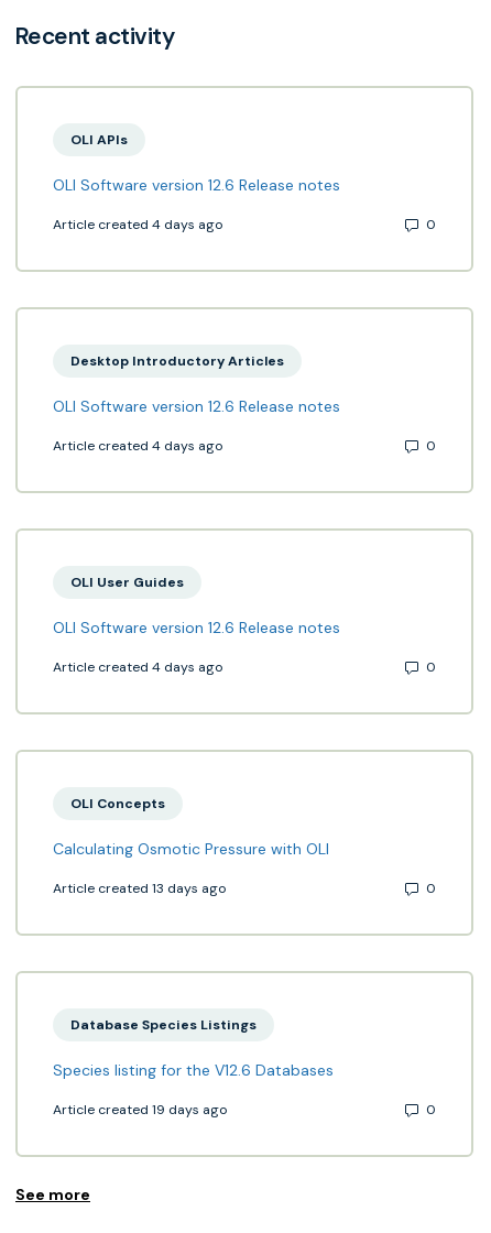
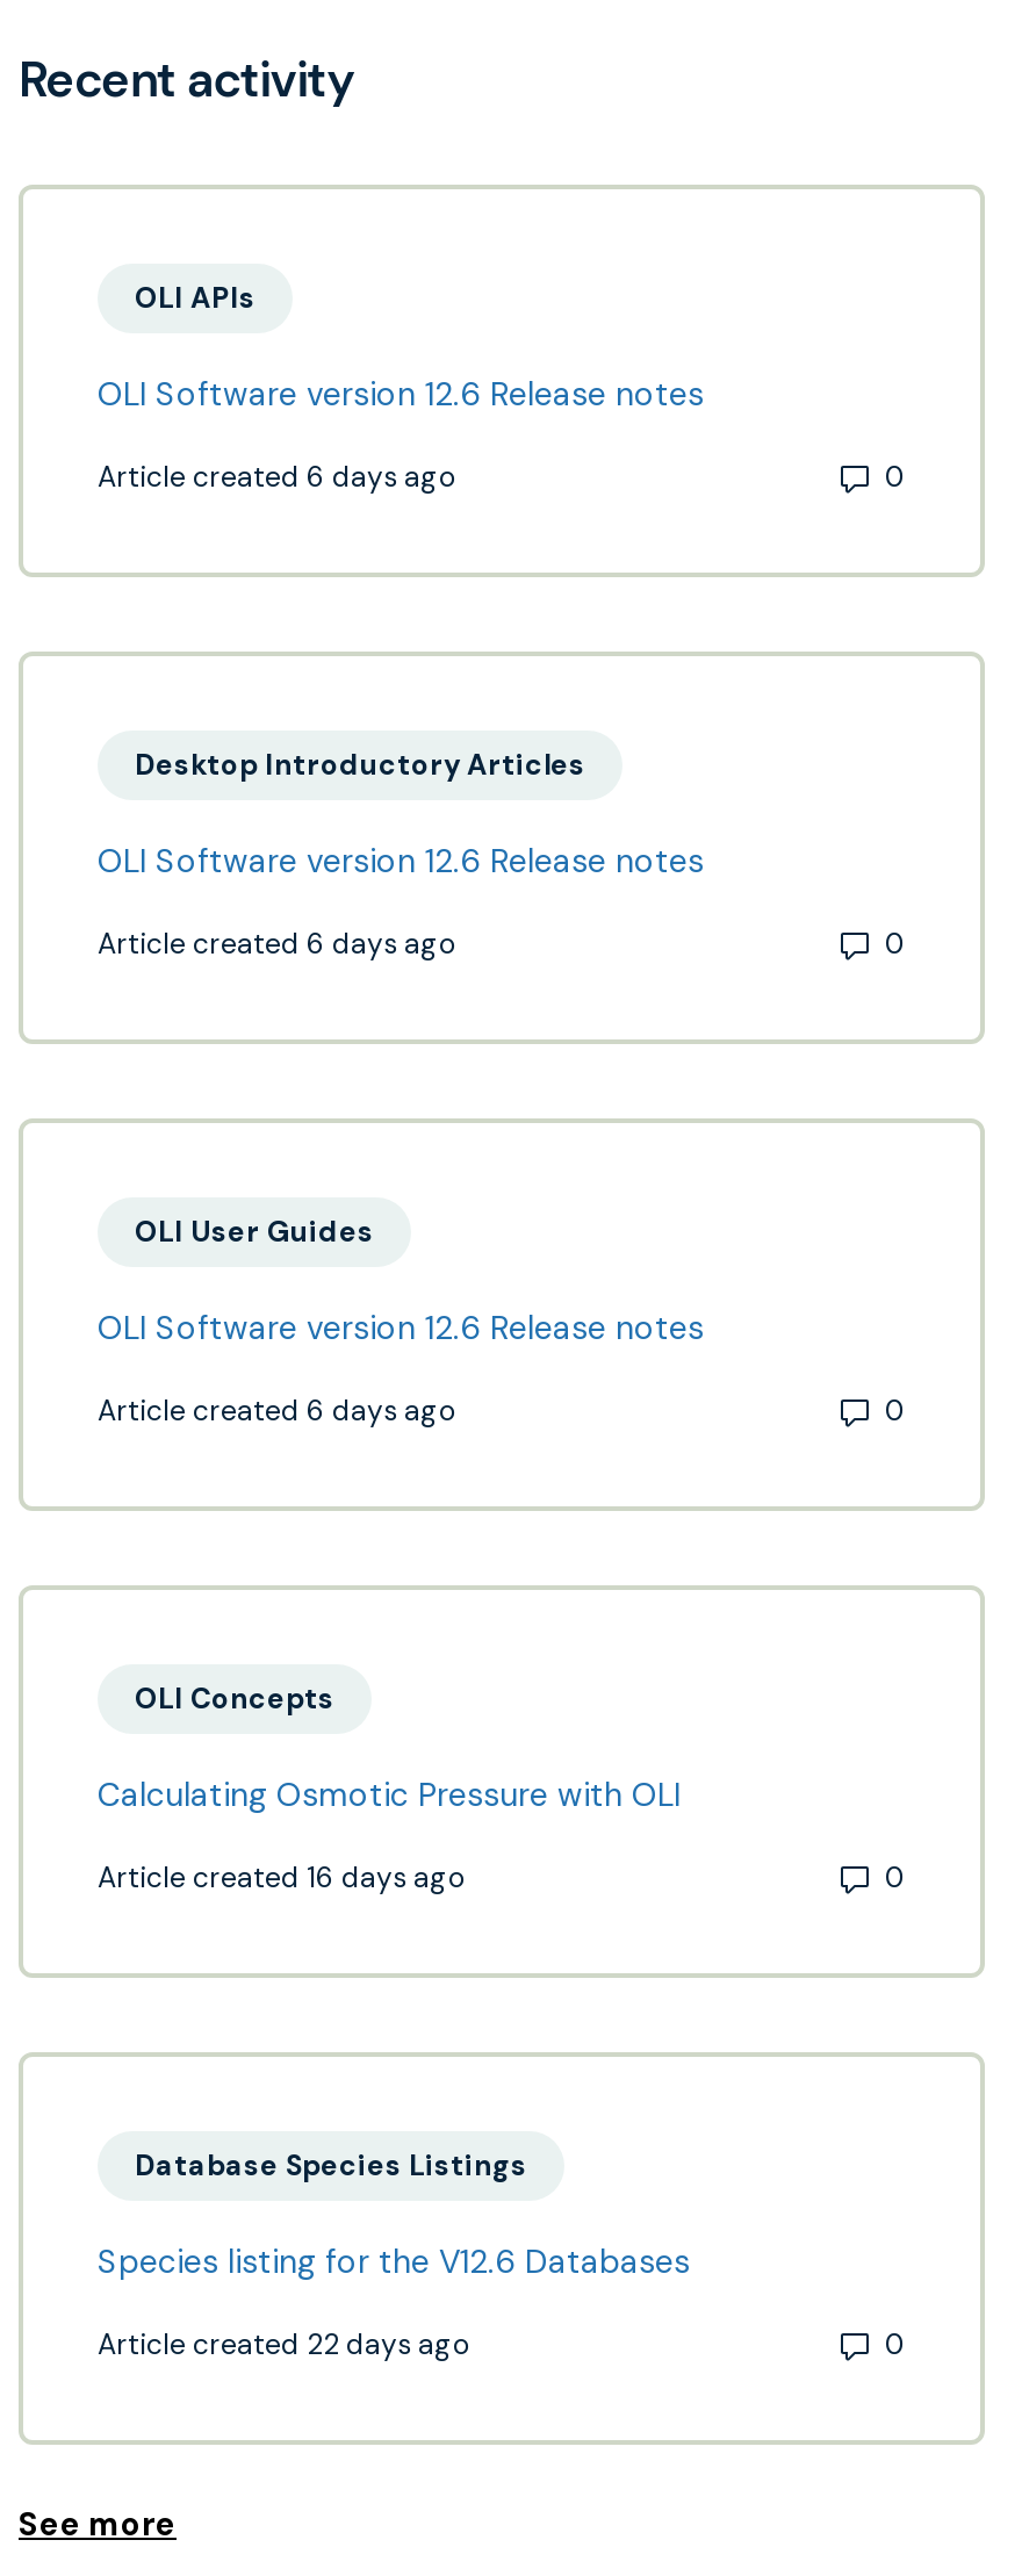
- Article created 4 days ago
+ Article created 6 days ago

- Article created 4 days ago
+ Article created 6 days ago

- Article created 4 days ago
+ Article created 6 days ago

- Article created 13 days ago
+ Article created 16 days ago

- Article created 19 days ago
+ Article created 22 days ago
